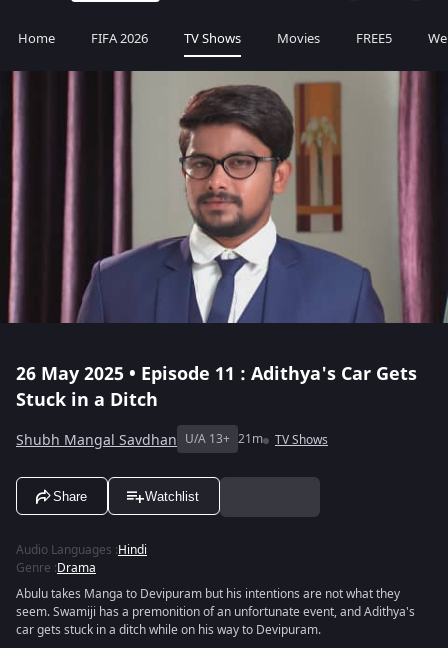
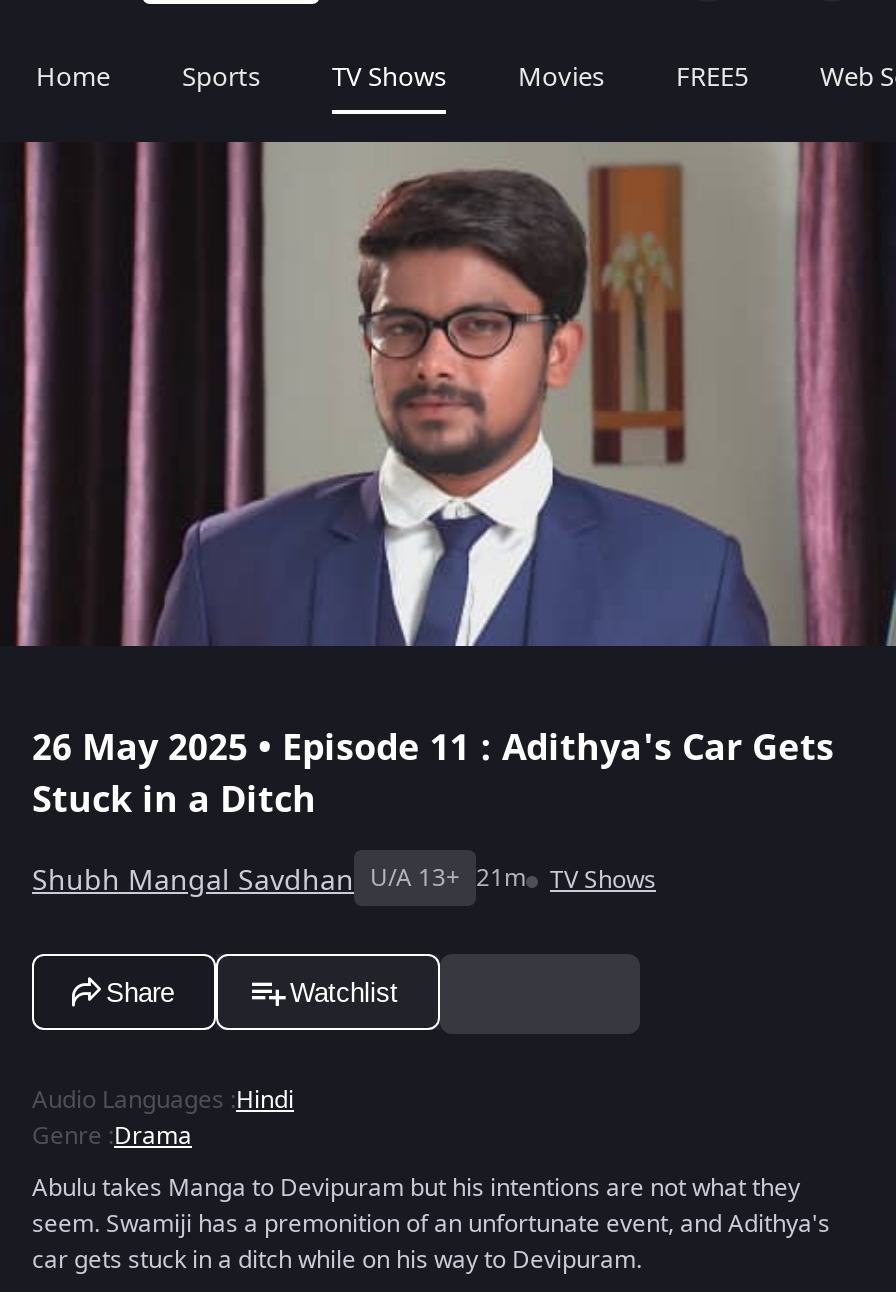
- FIFA 2026
+ Sports
